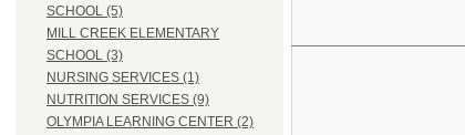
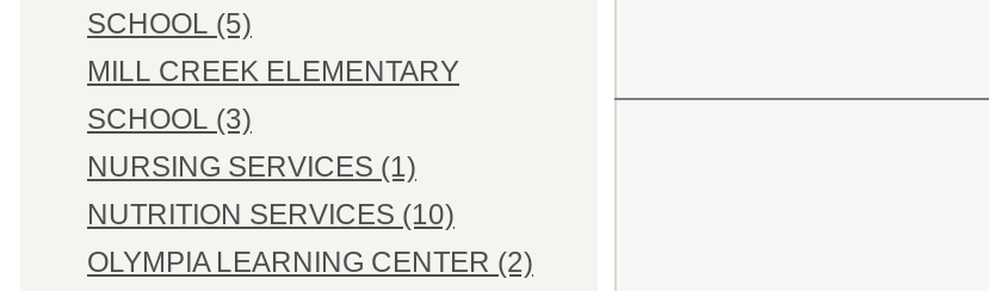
- NUTRITION SERVICES (9)
+ NUTRITION SERVICES (10)
